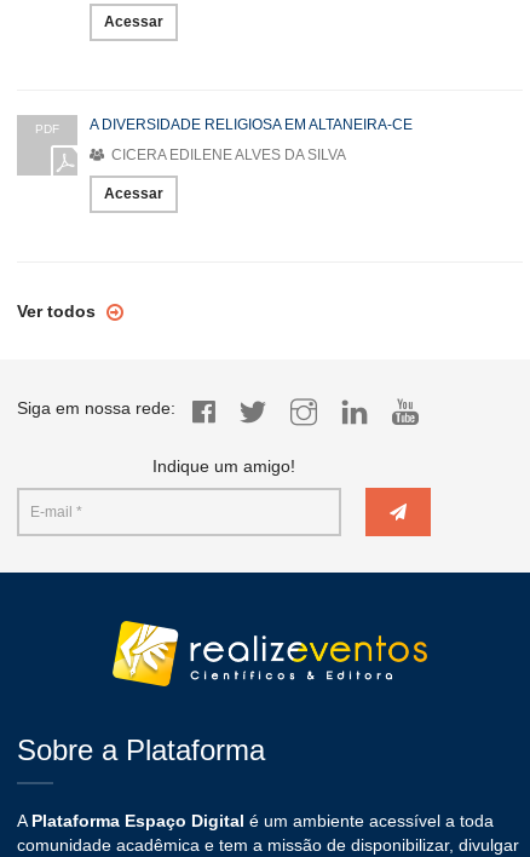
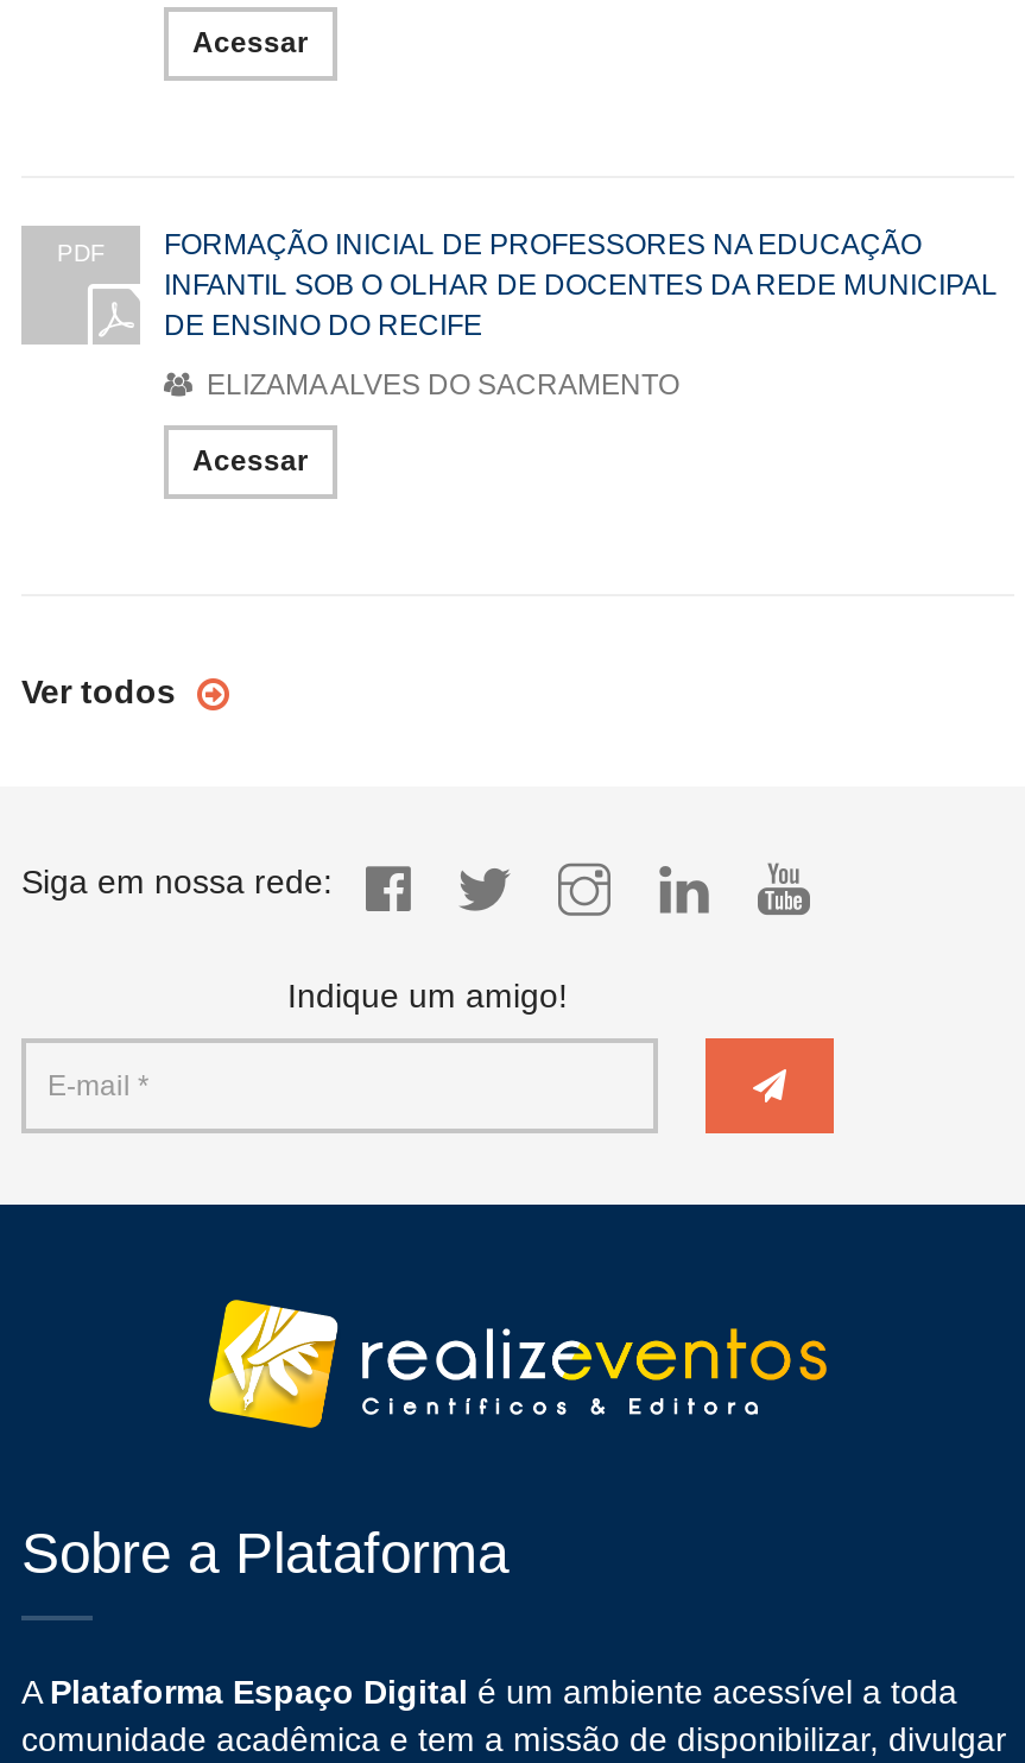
- A DIVERSIDADE RELIGIOSA EM ALTANEIRA-CE
+ FORMAÇÃO INICIAL DE PROFESSORES NA EDUCAÇÃO
+ INFANTIL SOB O OLHAR DE DOCENTES DA REDE MUNICIPAL
+ DE ENSINO DO RECIFE

- CICERA EDILENE ALVES DA SILVA
+ ELIZAMA ALVES DO SACRAMENTO
